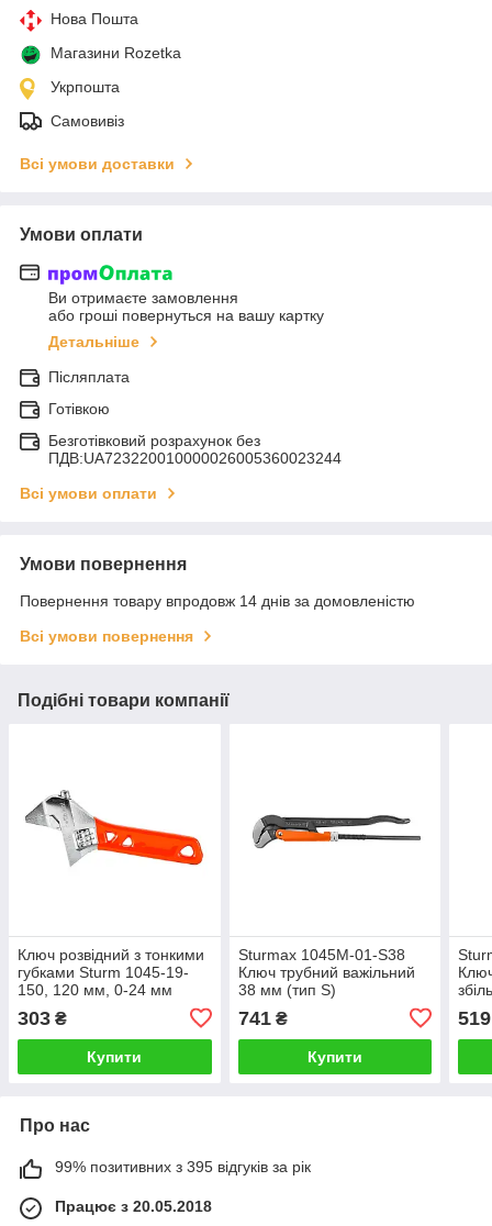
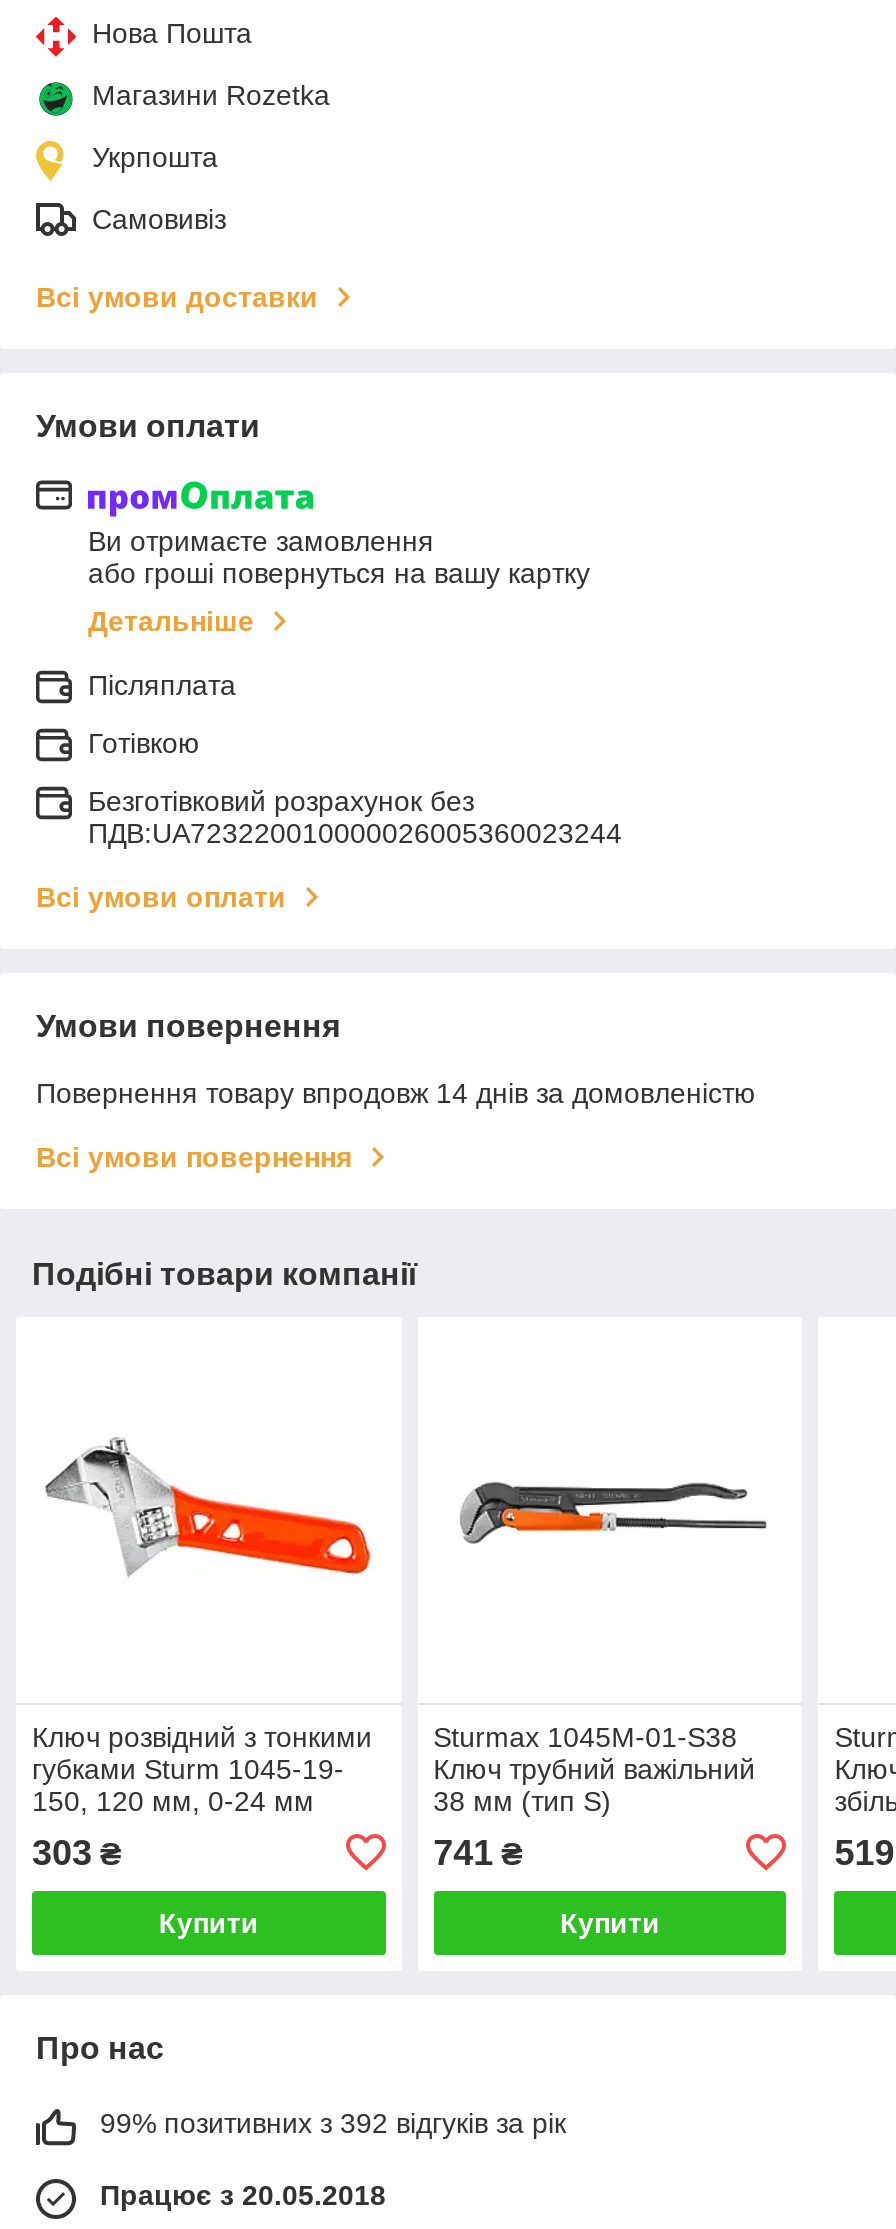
- 99% позитивних з 395 відгуків за рік
+ 99% позитивних з 392 відгуків за рік
